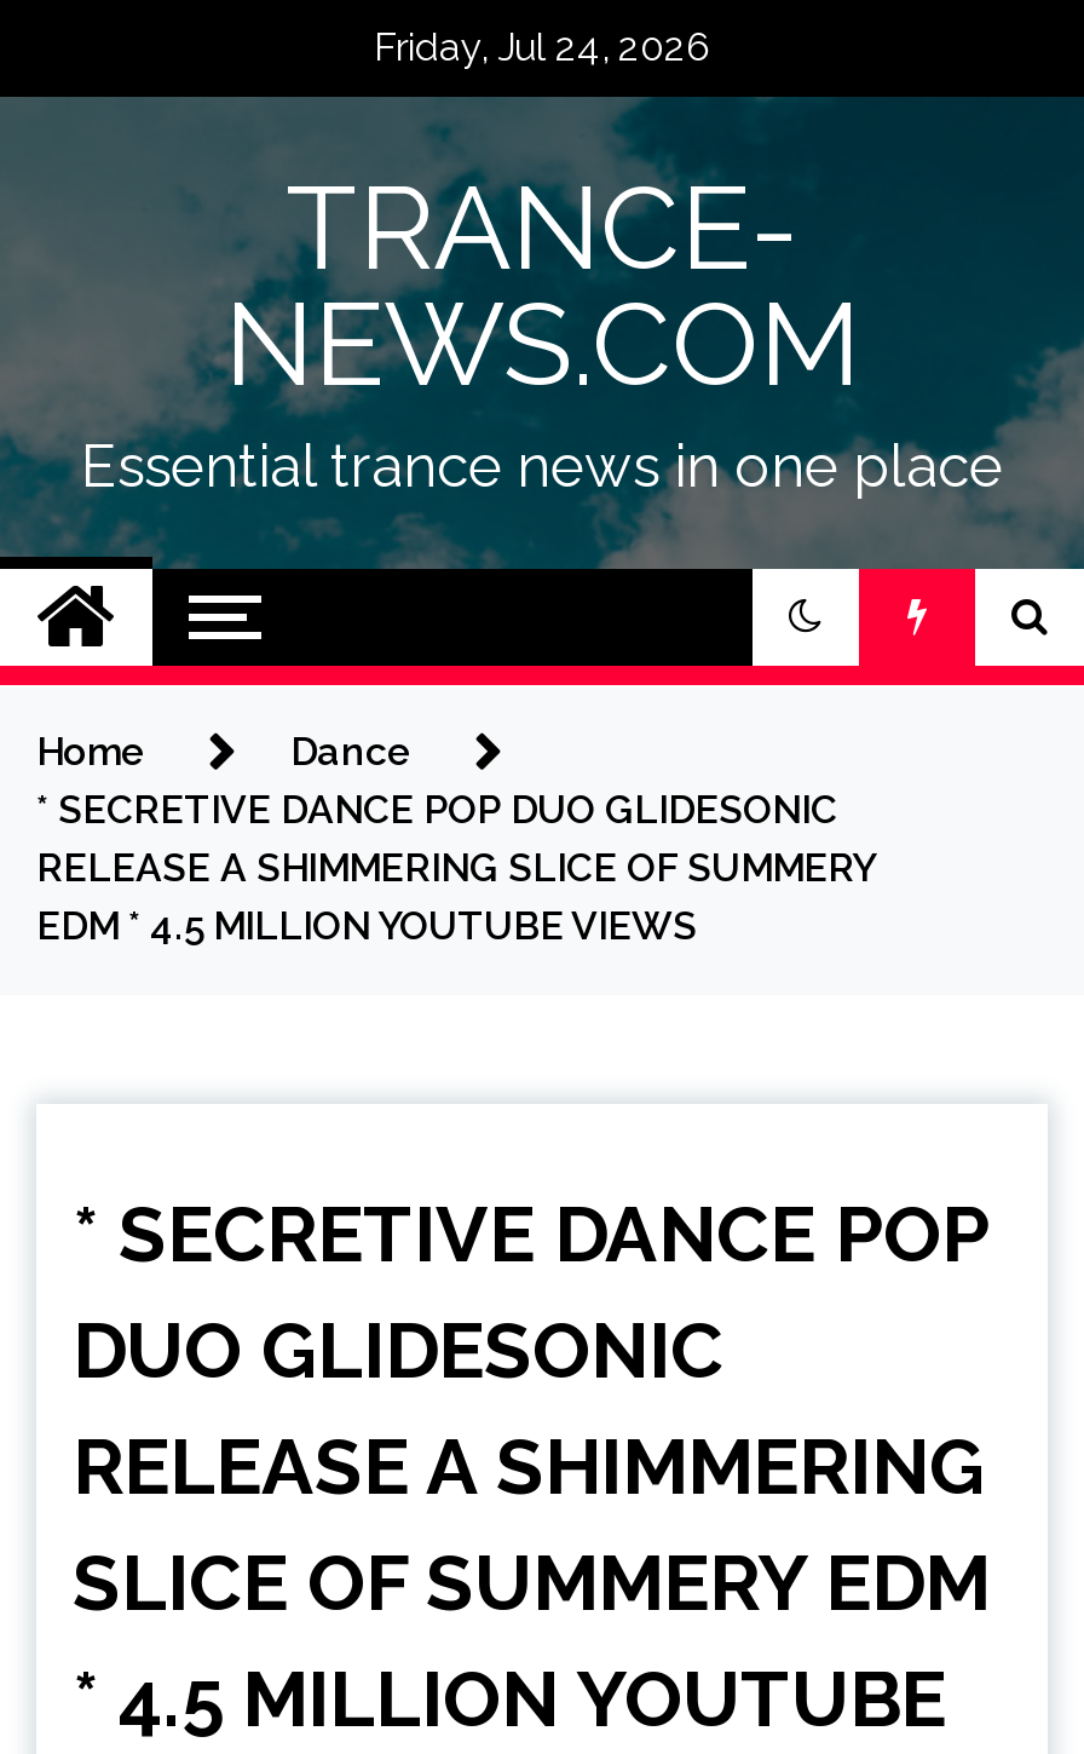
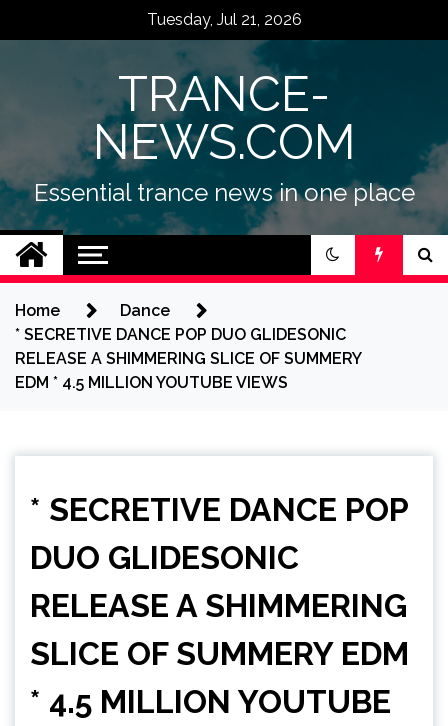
- Friday, Jul 24, 2026
+ Tuesday, Jul 21, 2026
